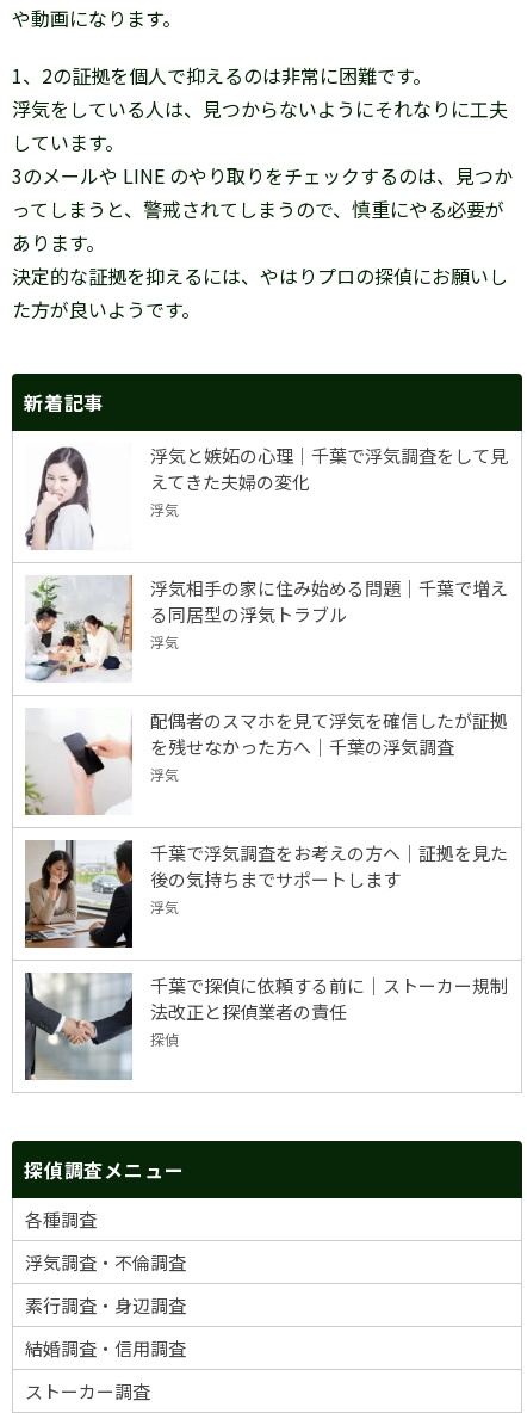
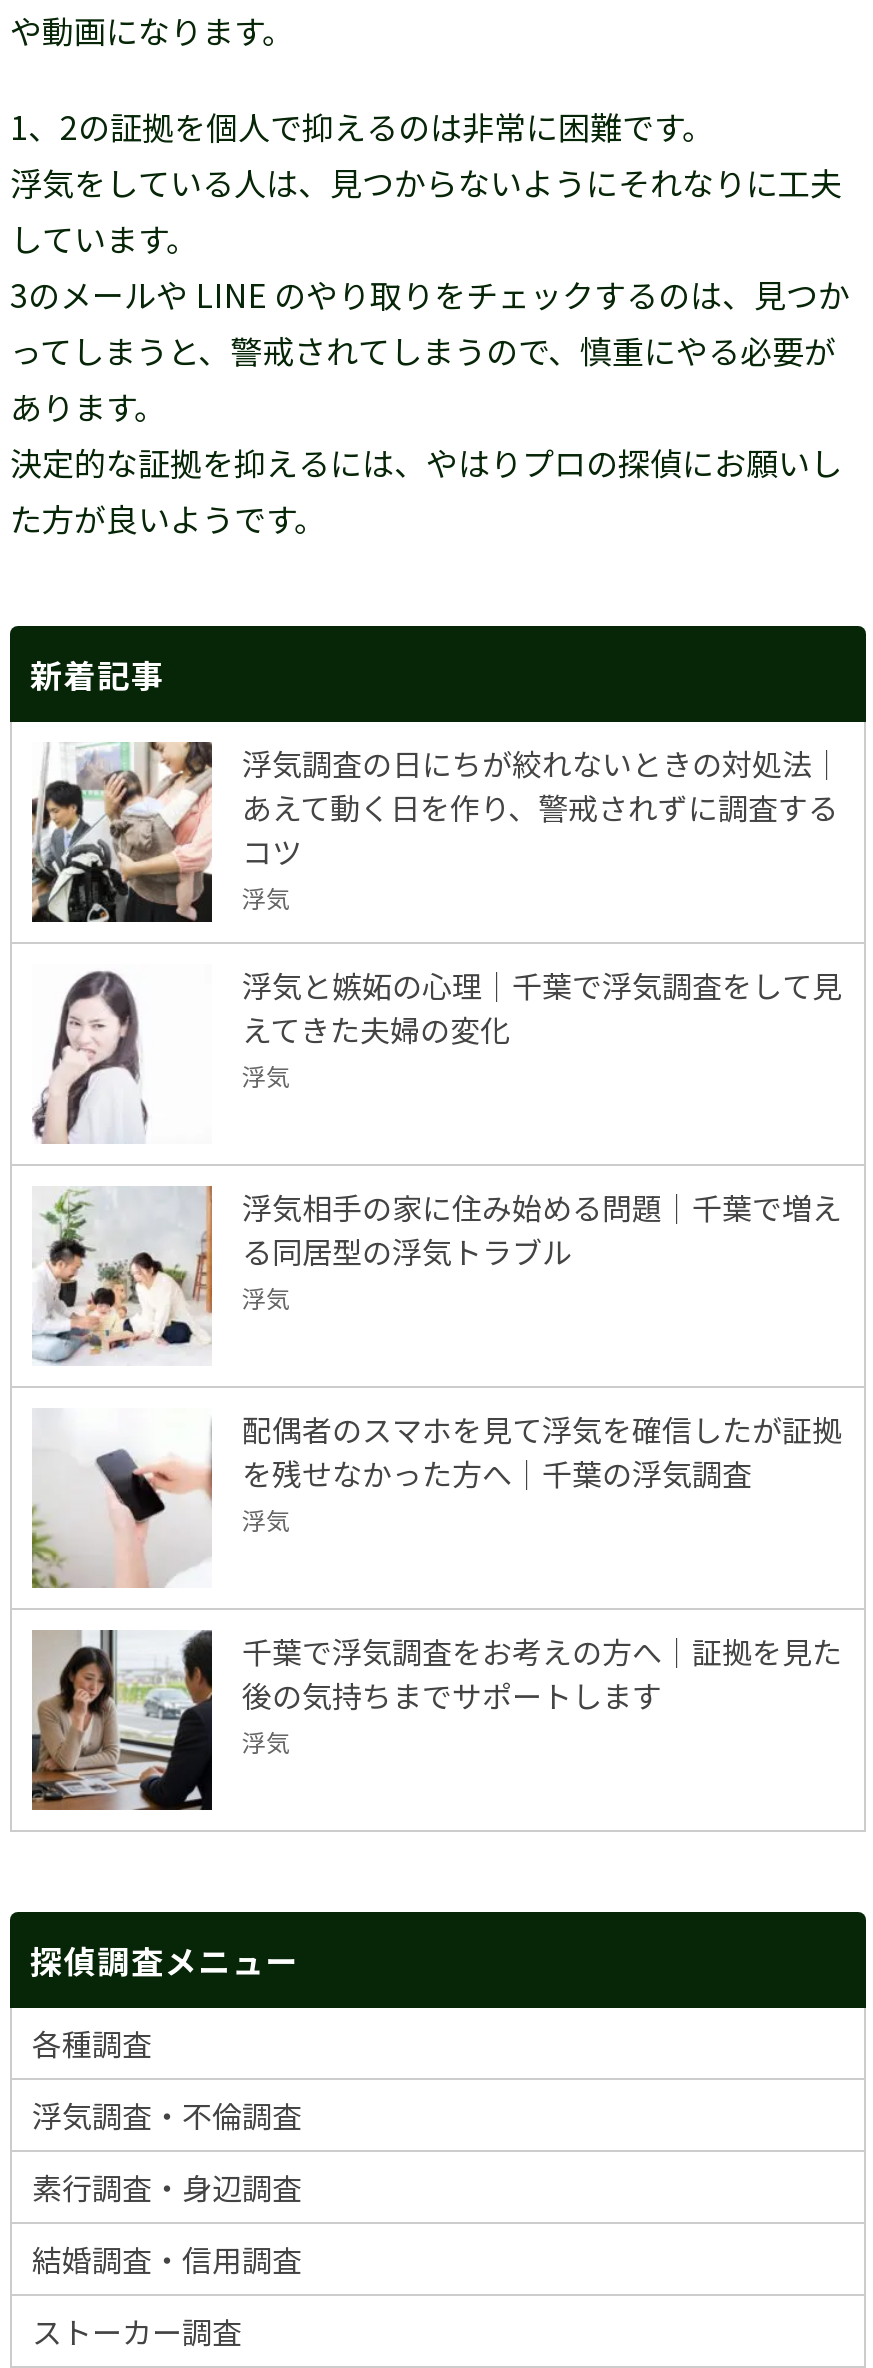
+ [image]
+ 浮気調査の日にちが絞れないときの対処法｜
+ あえて動く日を作り、警戒されずに調査する
+ コツ
+ 浮気

moved down: [image] | 浮気と嫉妬の心理｜千葉で浮気調査をして見 | えてきた夫婦の変化 | ... | 後の気持ちまでサポートします | 浮気

- [image]
- 千葉で探偵に依頼する前に｜ストーカー規制
- 法改正と探偵業者の責任
- 探偵
